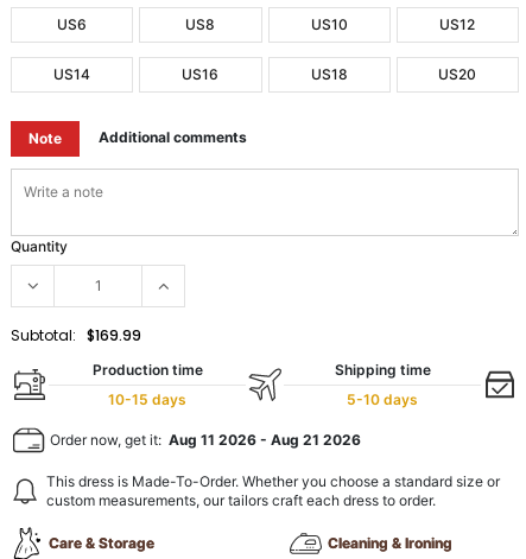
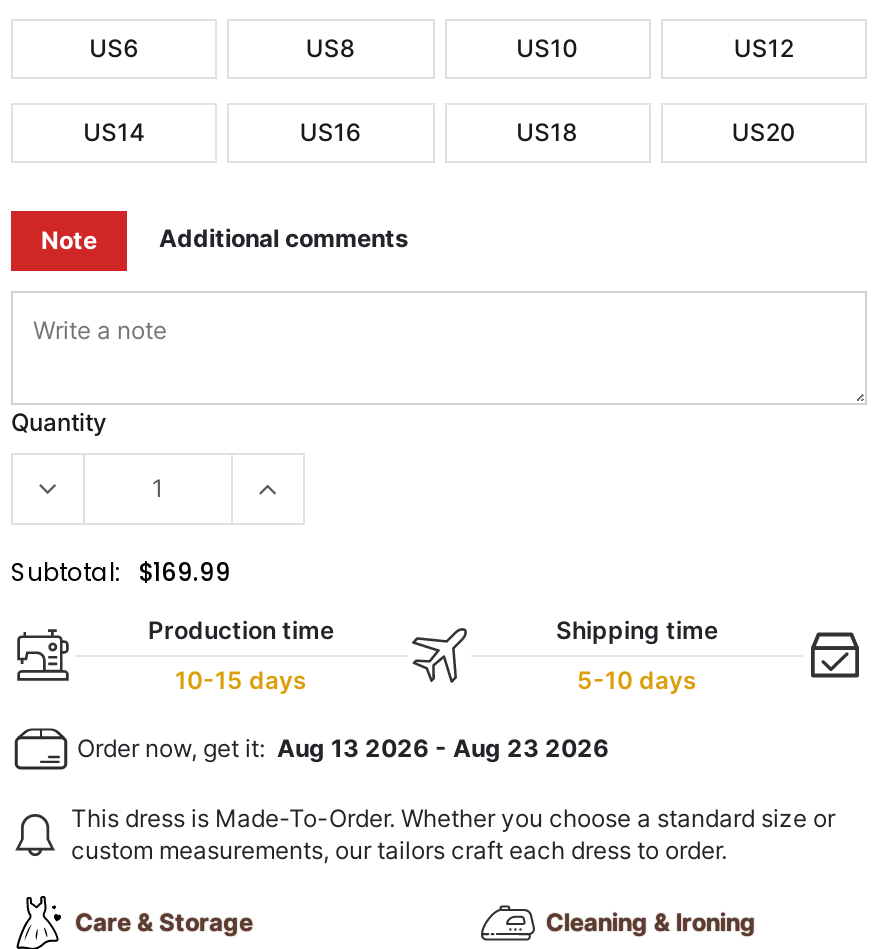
- Order now, get it: Aug 11 2026 - Aug 21 2026
+ Order now, get it: Aug 13 2026 - Aug 23 2026
